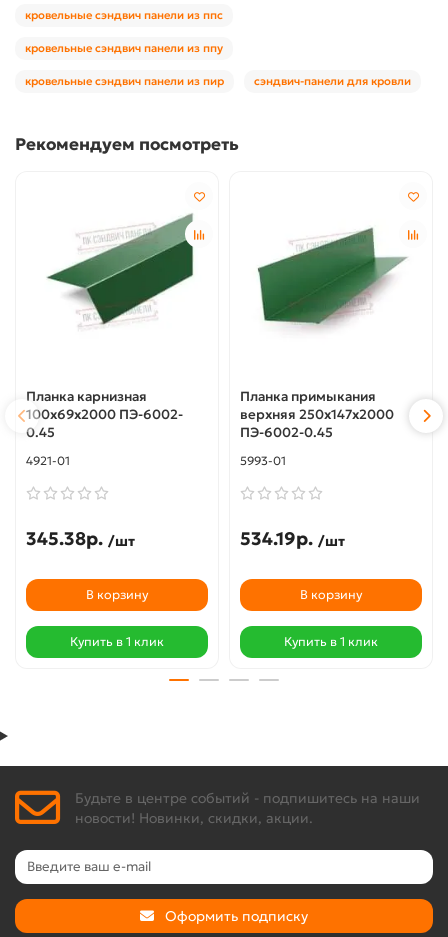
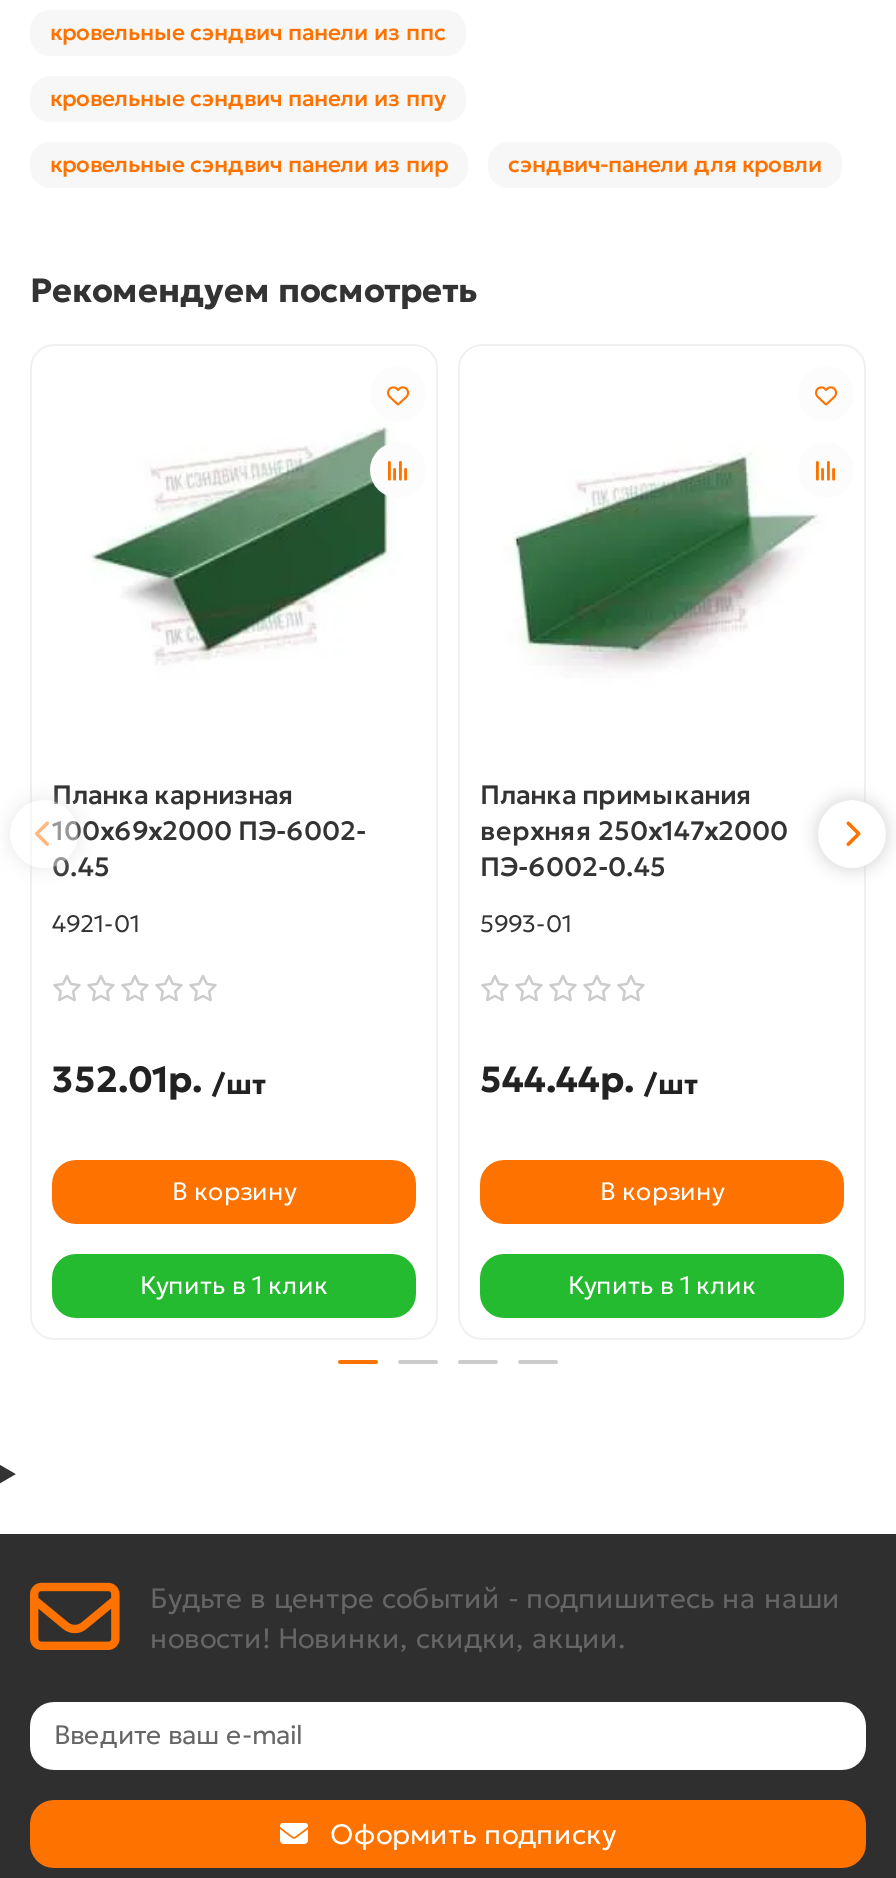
- 345.38р. /шт
+ 352.01р. /шт

- 534.19р. /шт
+ 544.44р. /шт
